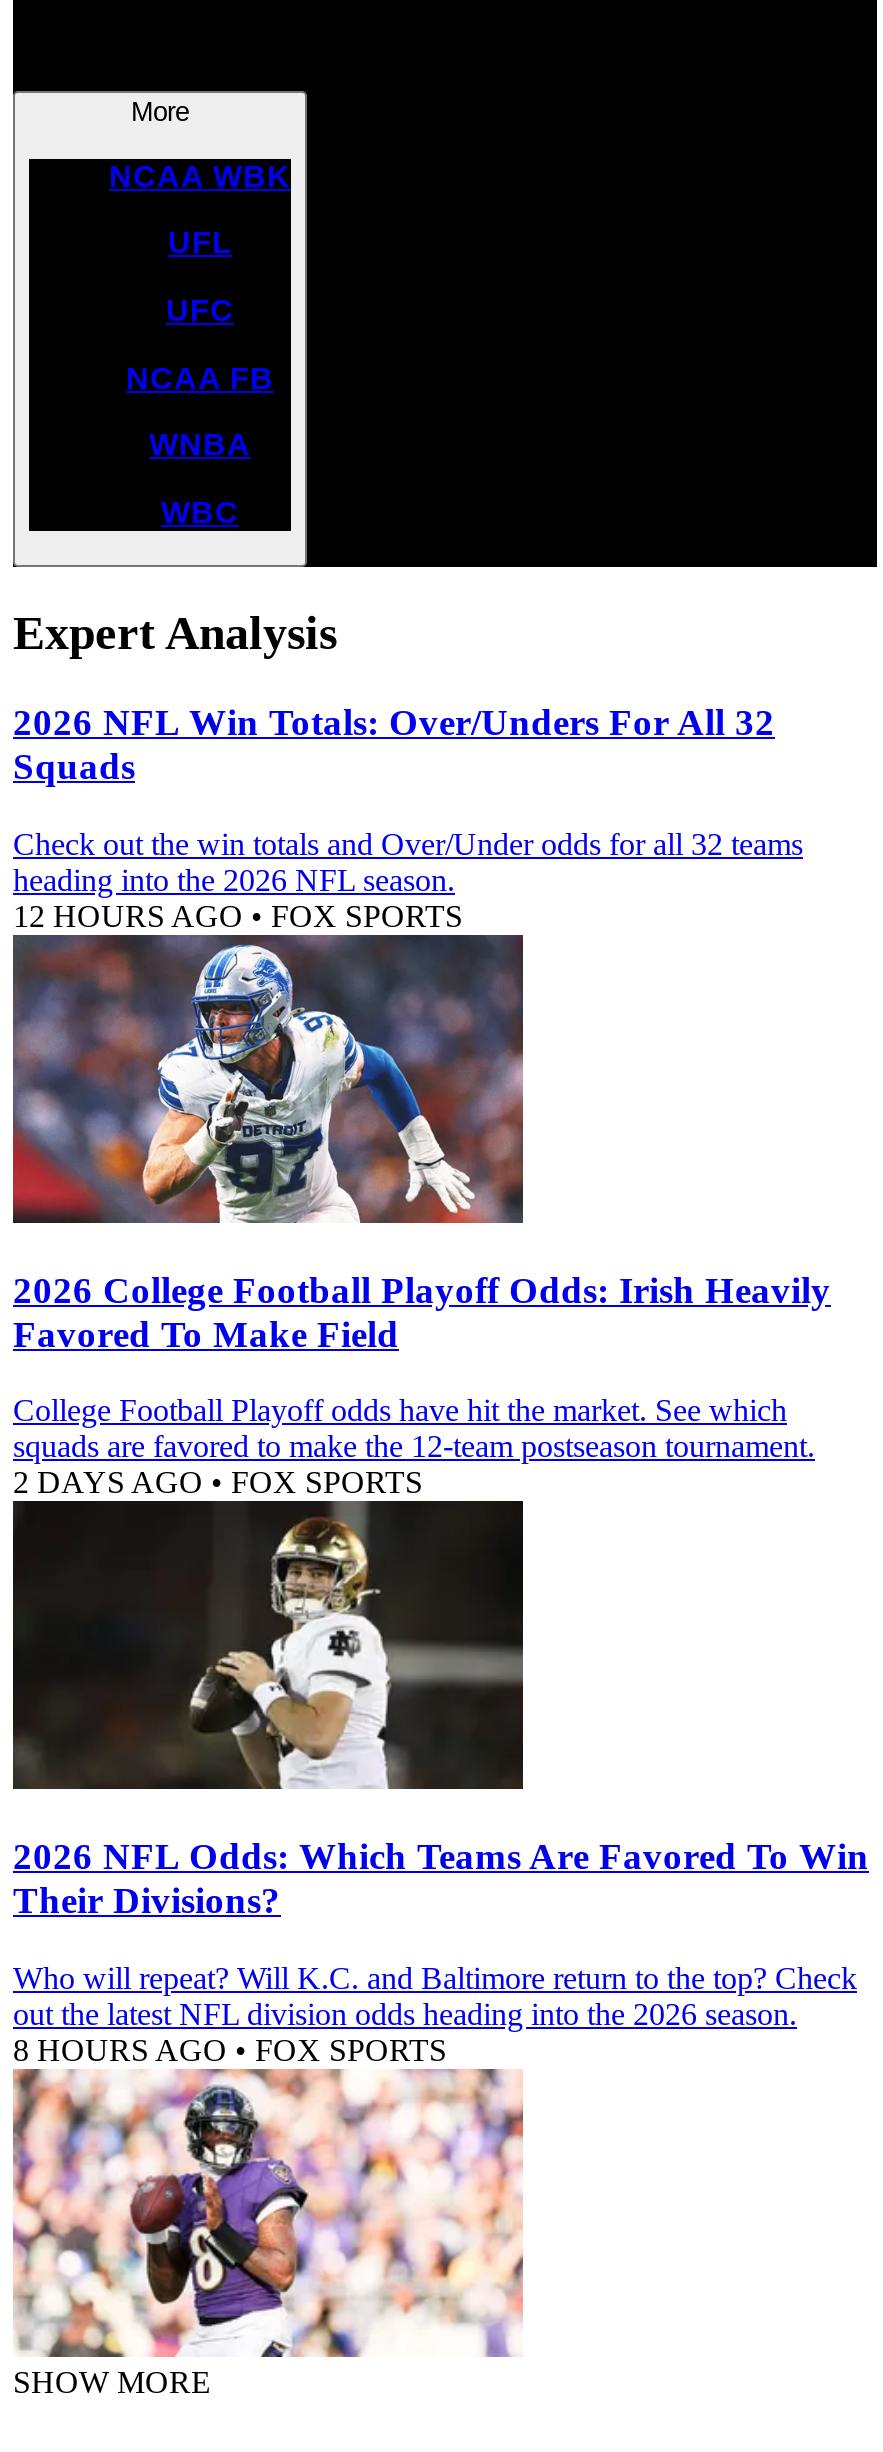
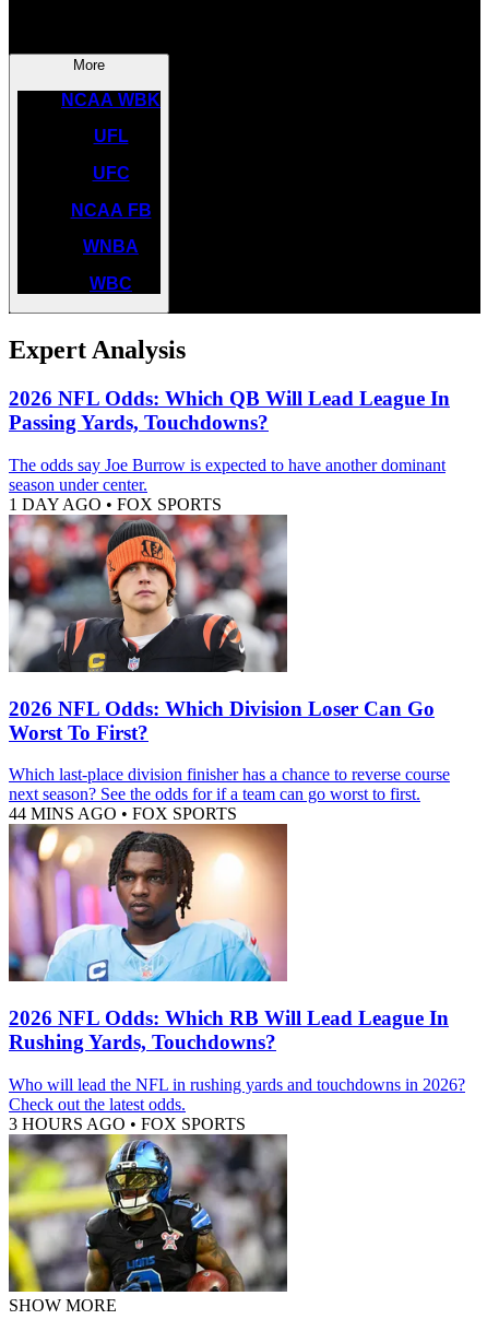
- 2026 NFL Win Totals: Over/Unders For All 32
- Squads
+ 2026 NFL Odds: Which QB Will Lead League In
+ Passing Yards, Touchdowns?

- Check out the win totals and Over/Under odds for all 32 teams
- heading into the 2026 NFL season.
- 12 HOURS AGO • FOX SPORTS
+ The odds say Joe Burrow is expected to have another dominant
+ season under center.
+ 1 DAY AGO • FOX SPORTS

- [image]
- 2026 College Football Playoff Odds: Irish Heavily
- Favored To Make Field
+ [image]
+ 2026 NFL Odds: Which Division Loser Can Go
+ Worst To First?

- [image]
- College Football Playoff odds have hit the market. See which
- squads are favored to make the 12-team postseason tournament.
- 2 DAYS AGO • FOX SPORTS
+ [image]
+ Which last-place division finisher has a chance to reverse course
+ next season? See the odds for if a team can go worst to first.
+ 44 MINS AGO • FOX SPORTS

- 2026 NFL Odds: Which Teams Are Favored To Win
- Their Divisions?
+ 2026 NFL Odds: Which RB Will Lead League In
+ Rushing Yards, Touchdowns?

- Who will repeat? Will K.C. and Baltimore return to the top? Check
- out the latest NFL division odds heading into the 2026 season.
- 8 HOURS AGO • FOX SPORTS
+ Who will lead the NFL in rushing yards and touchdowns in 2026?
+ Check out the latest odds.
+ 3 HOURS AGO • FOX SPORTS

- [image]
+ [image]
